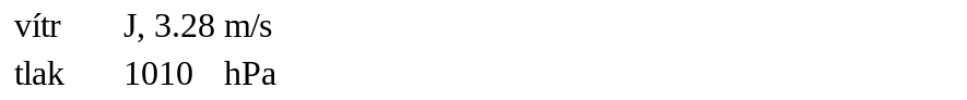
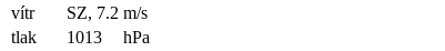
- vítr J, 3.28 m/s
+ vítr SZ, 7.2 m/s

- tlak 1010 hPa
+ tlak 1013 hPa
